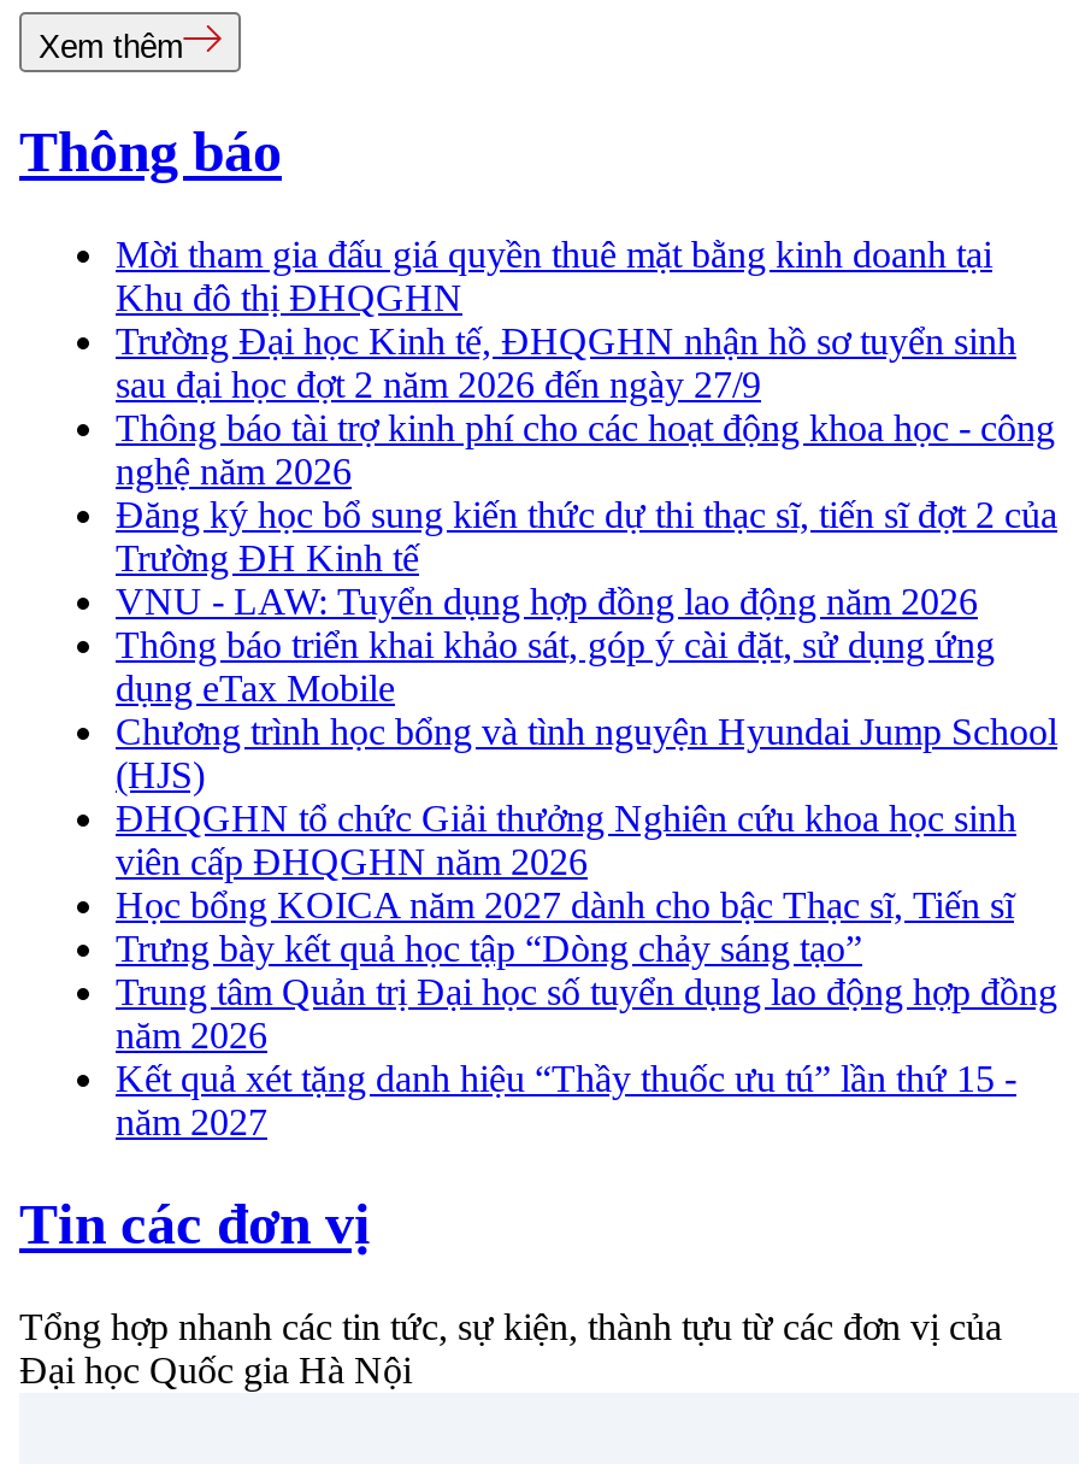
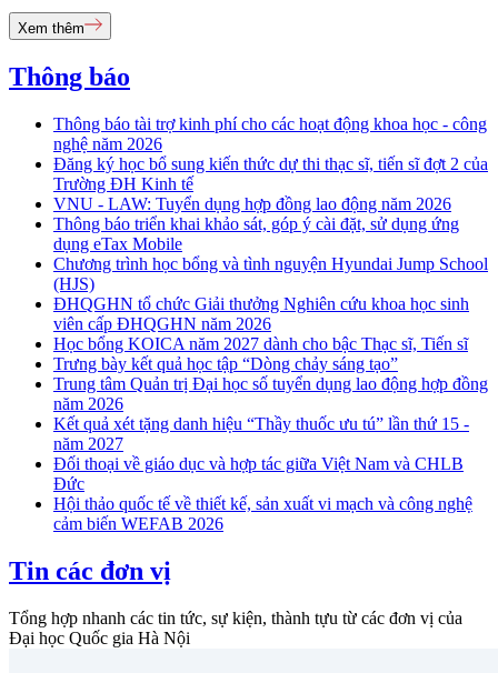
- Mời tham gia đấu giá quyền thuê mặt bằng kinh doanh tại
- Khu đô thị ĐHQGHN
- Trường Đại học Kinh tế, ĐHQGHN nhận hồ sơ tuyển sinh
- sau đại học đợt 2 năm 2026 đến ngày 27/9

moved up: Thông báo tài trợ kinh phí cho các hoạt động khoa học - công | nghệ năm 2026 | Đăng ký học bổ sung kiến thức dự thi thạc sĩ, tiến sĩ đợt 2 của | ... | Kết quả xét tặng danh hiệu “Thầy thuốc ưu tú” lần thứ 15 - | năm 2027

+ Đối thoại về giáo dục và hợp tác giữa Việt Nam và CHLB
+ Đức
+ Hội thảo quốc tế về thiết kế, sản xuất vi mạch và công nghệ
+ cảm biến WEFAB 2026
